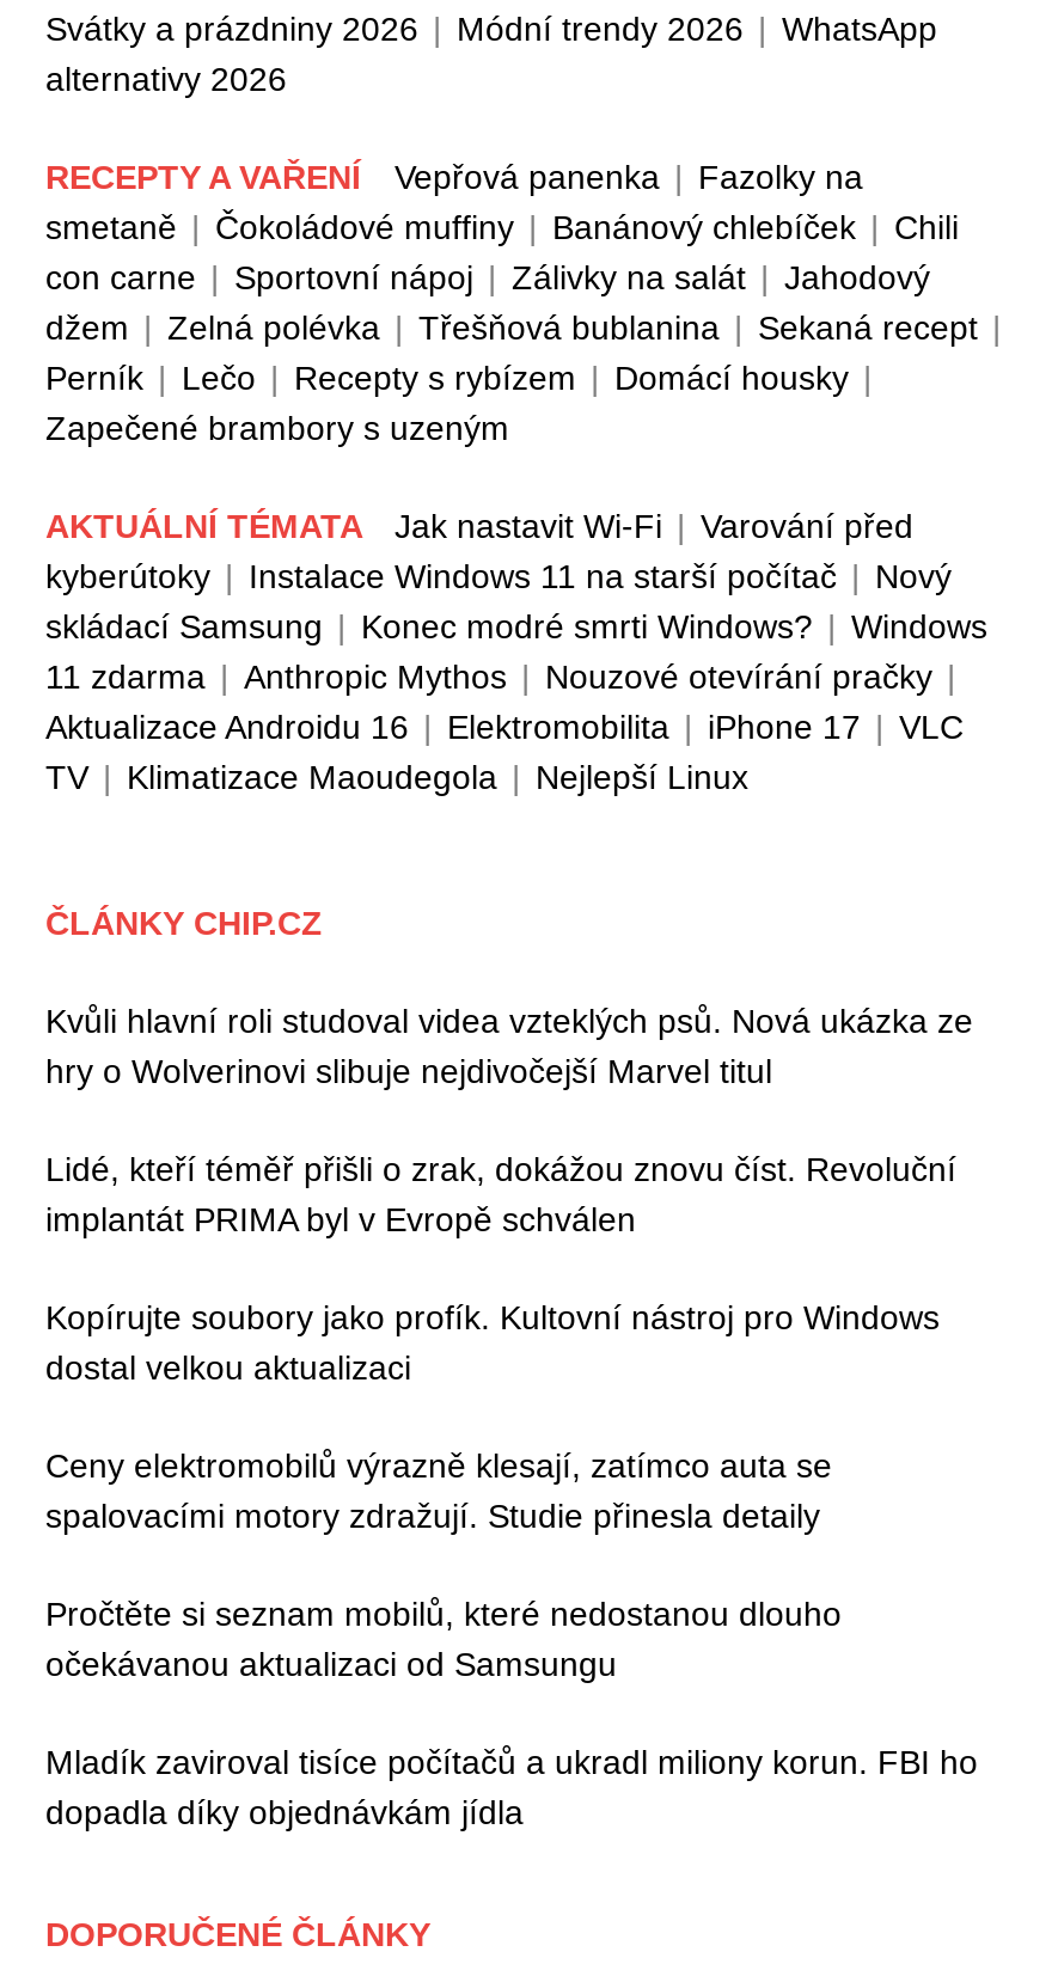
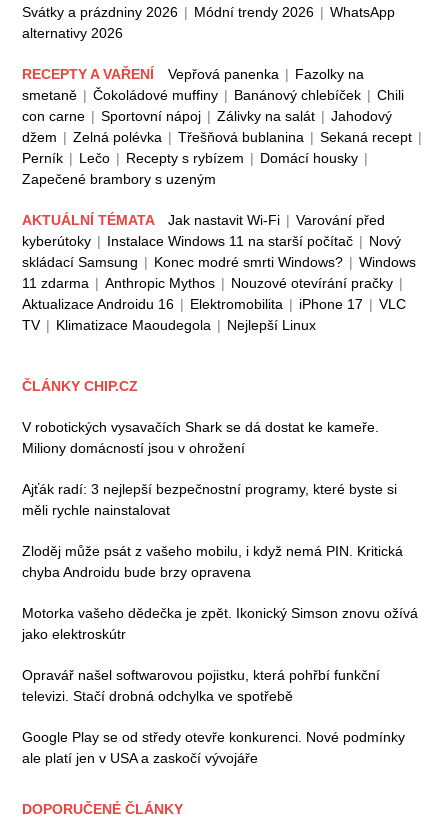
- Kvůli hlavní roli studoval videa vzteklých psů. Nová ukázka ze
- hry o Wolverinovi slibuje nejdivočejší Marvel titul
+ V robotických vysavačích Shark se dá dostat ke kameře.
+ Miliony domácností jsou v ohrožení

- Lidé, kteří téměř přišli o zrak, dokážou znovu číst. Revoluční
- implantát PRIMA byl v Evropě schválen
+ Ajťák radí: 3 nejlepší bezpečnostní programy, které byste si
+ měli rychle nainstalovat

- Kopírujte soubory jako profík. Kultovní nástroj pro Windows
- dostal velkou aktualizaci
+ Zloděj může psát z vašeho mobilu, i když nemá PIN. Kritická
+ chyba Androidu bude brzy opravena

- Ceny elektromobilů výrazně klesají, zatímco auta se
- spalovacími motory zdražují. Studie přinesla detaily
+ Motorka vašeho dědečka je zpět. Ikonický Simson znovu ožívá
+ jako elektroskútr

- Pročtěte si seznam mobilů, které nedostanou dlouho
- očekávanou aktualizaci od Samsungu
+ Opravář našel softwarovou pojistku, která pohřbí funkční
+ televizi. Stačí drobná odchylka ve spotřebě

- Mladík zaviroval tisíce počítačů a ukradl miliony korun. FBI ho
- dopadla díky objednávkám jídla
+ Google Play se od středy otevře konkurenci. Nové podmínky
+ ale platí jen v USA a zaskočí vývojáře
